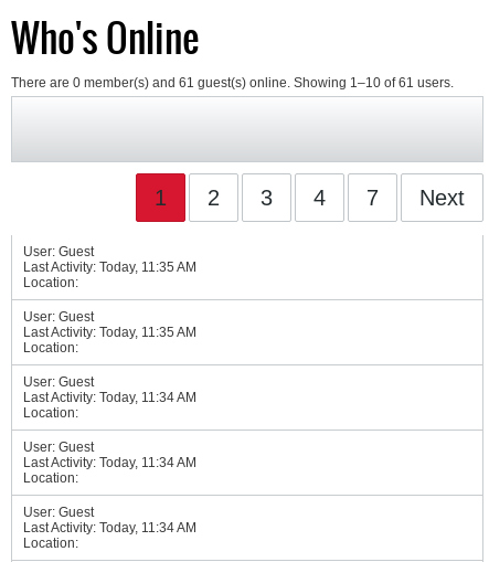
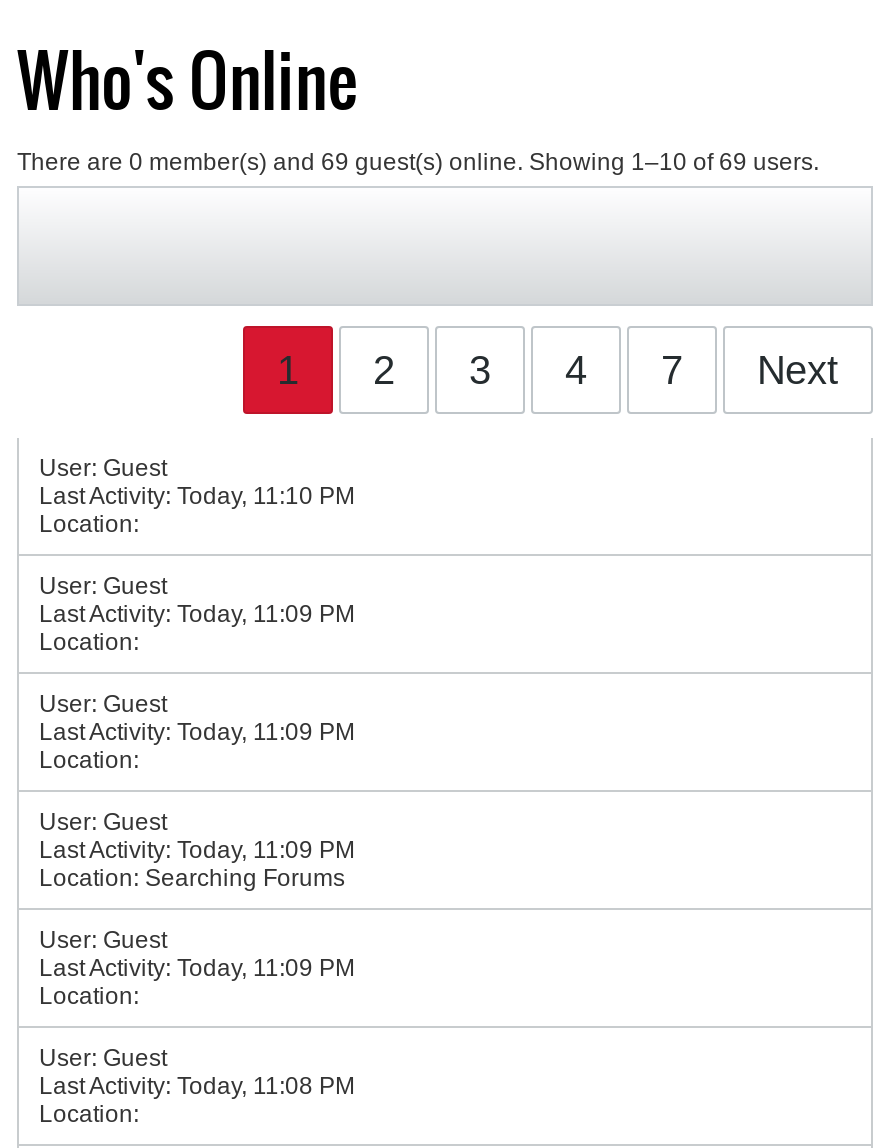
- There are 0 member(s) and 61 guest(s) online. Showing 1–10 of 61 users.
+ There are 0 member(s) and 69 guest(s) online. Showing 1–10 of 69 users.

- Last Activity: Today, 11:35 AM
+ Last Activity: Today, 11:10 PM

- Last Activity: Today, 11:35 AM
+ Last Activity: Today, 11:09 PM

- Last Activity: Today, 11:34 AM
+ Last Activity: Today, 11:09 PM

- Last Activity: Today, 11:34 AM
+ Last Activity: Today, 11:09 PM
+ Location: Searching Forums
+ User: Guest
+ Last Activity: Today, 11:09 PM

- Last Activity: Today, 11:34 AM
+ Last Activity: Today, 11:08 PM
